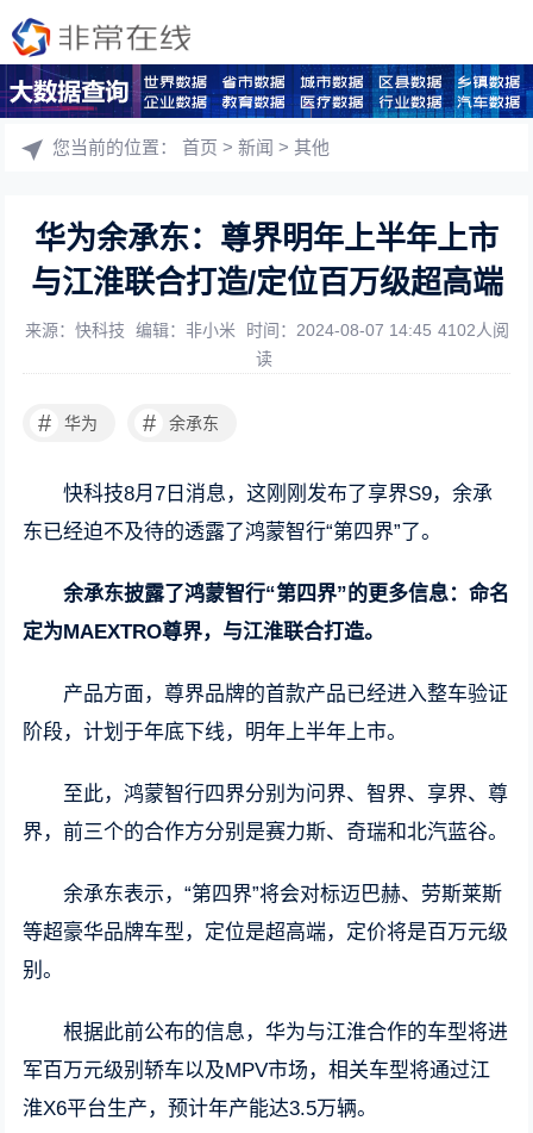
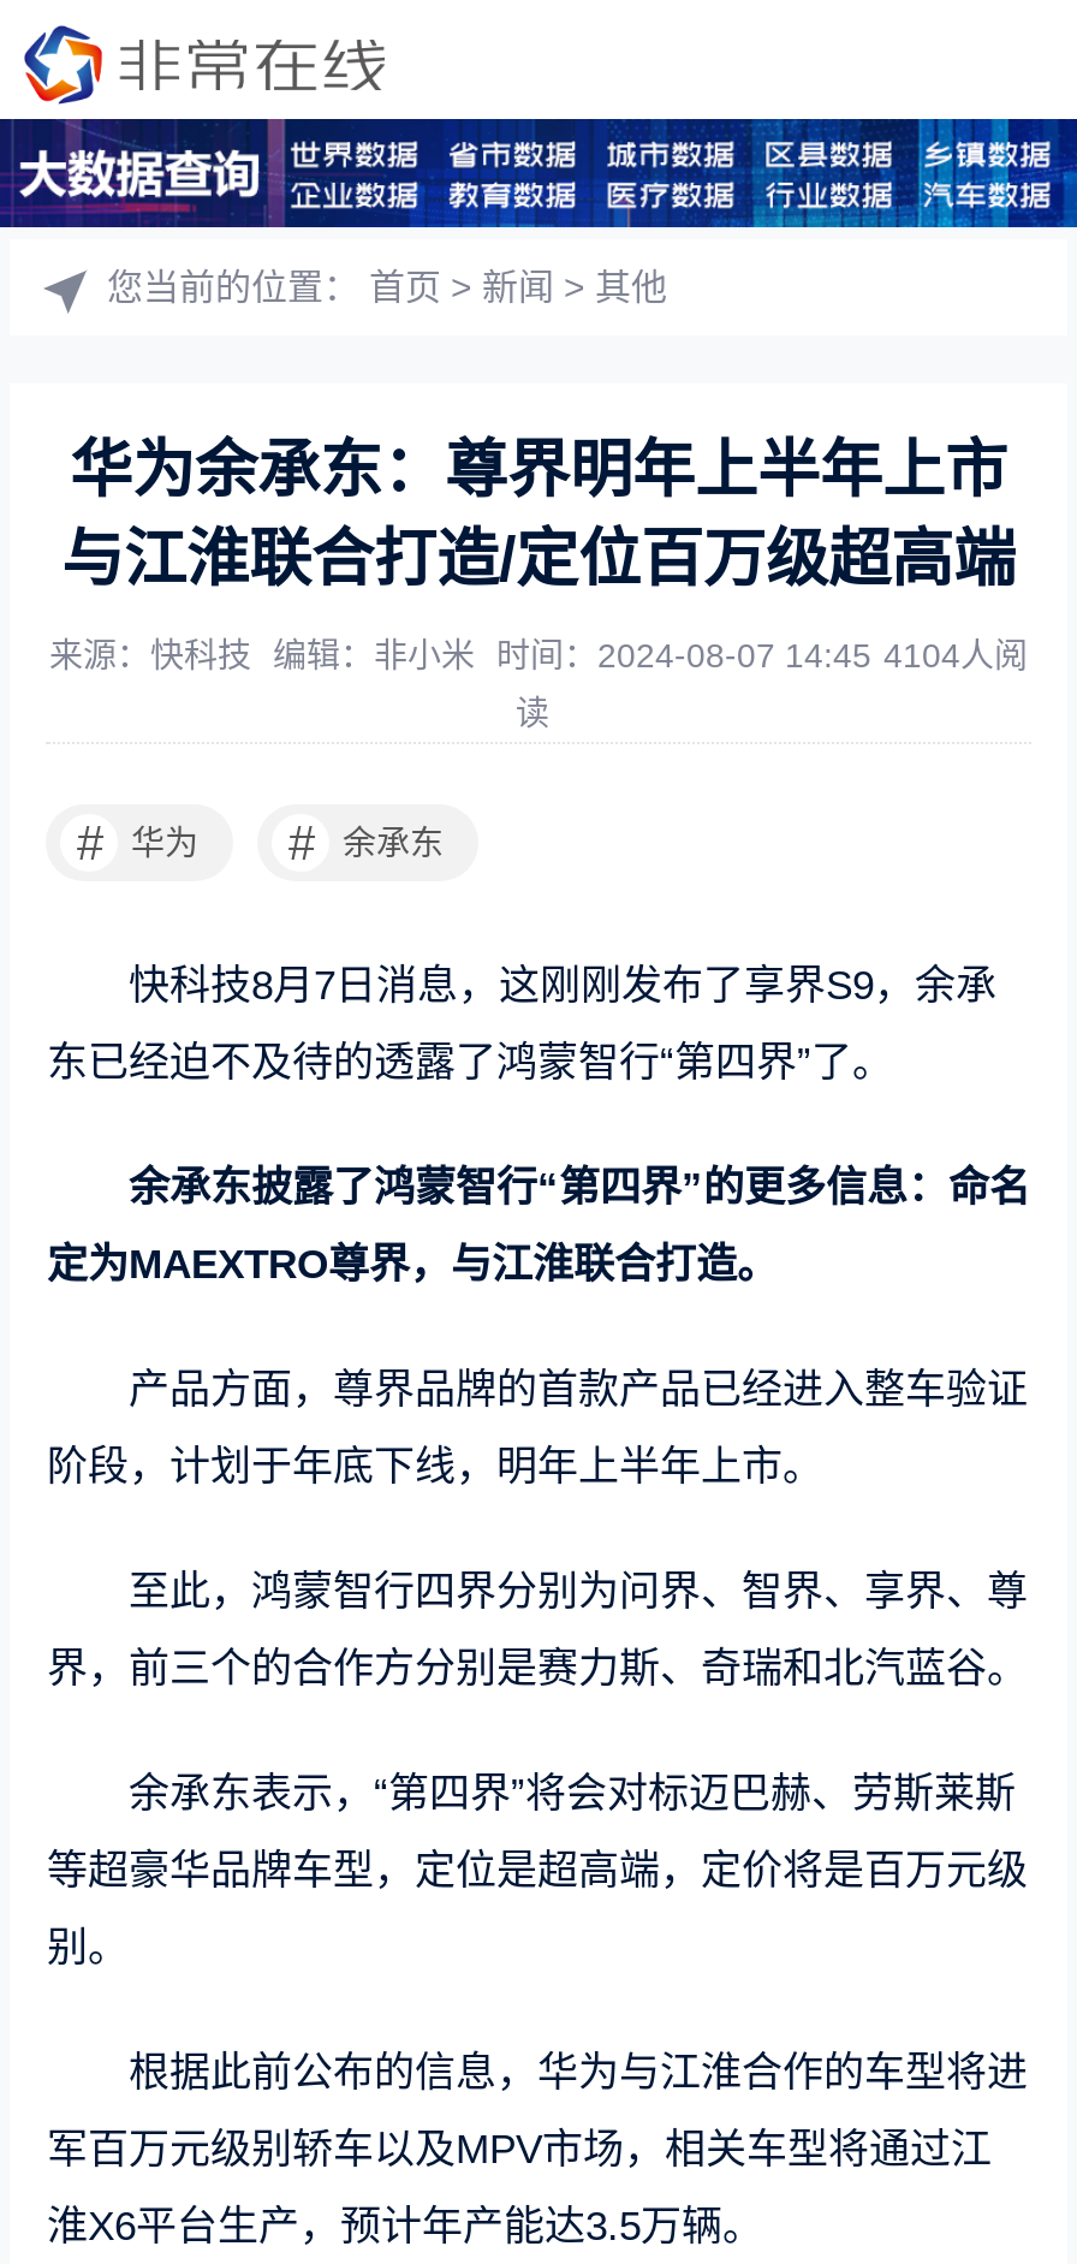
- 来源：快科技 编辑：非小米 时间：2024-08-07 14:45 4102人阅
+ 来源：快科技 编辑：非小米 时间：2024-08-07 14:45 4104人阅
